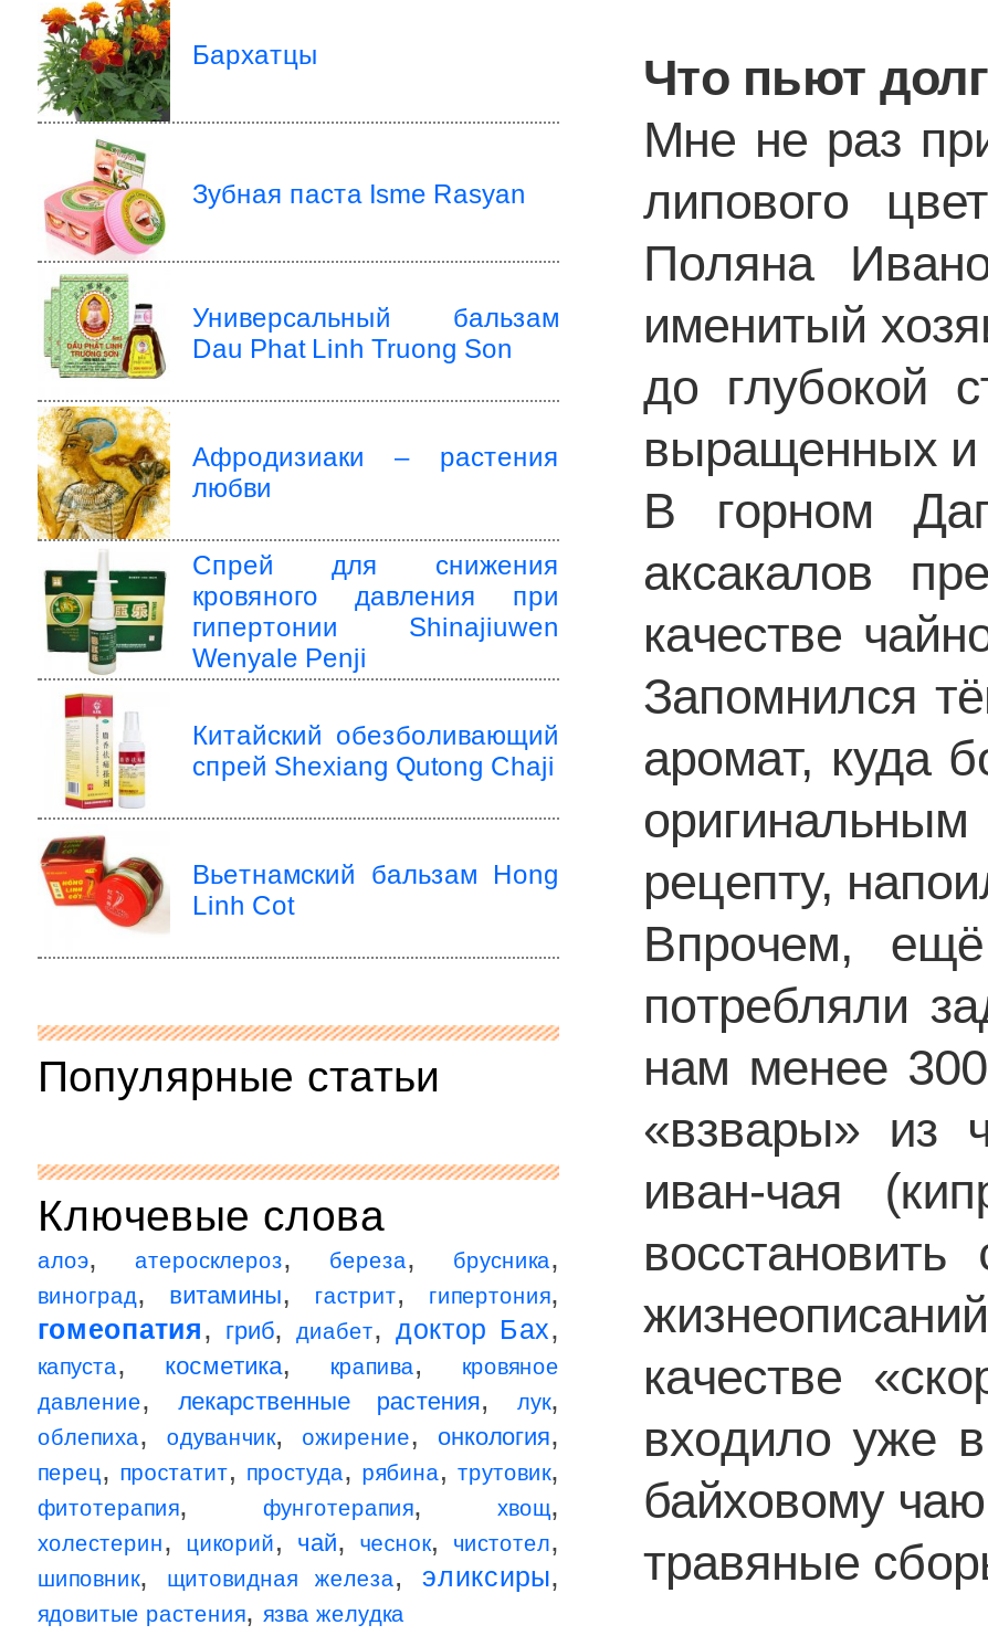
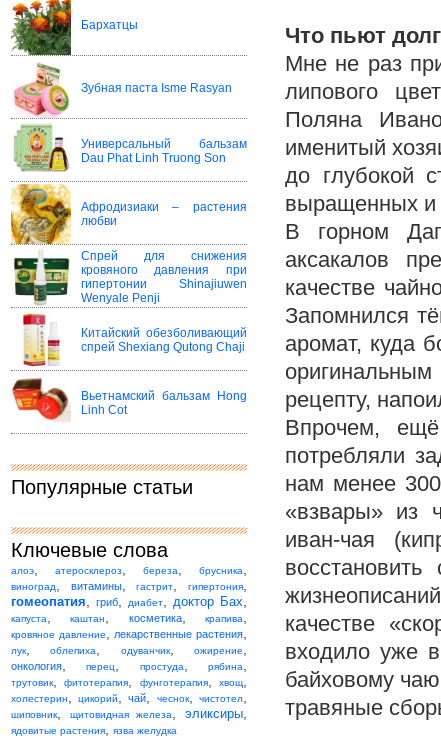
- капуста, косметика, крапива, кровяное
- давление, лекарственные растения, лук,
- облепиха, одуванчик, ожирение, онкология,
- перец, простатит, простуда, рябина, трутовик,
- фитотерапия, фунготерапия, хвощ,
+ капуста, каштан, косметика, крапива,
+ кровяное давление, лекарственные растения,
+ лук, облепиха, одуванчик, ожирение,
+ онкология, перец, простуда, рябина,
+ трутовик, фитотерапия, фунготерапия, хвощ,
